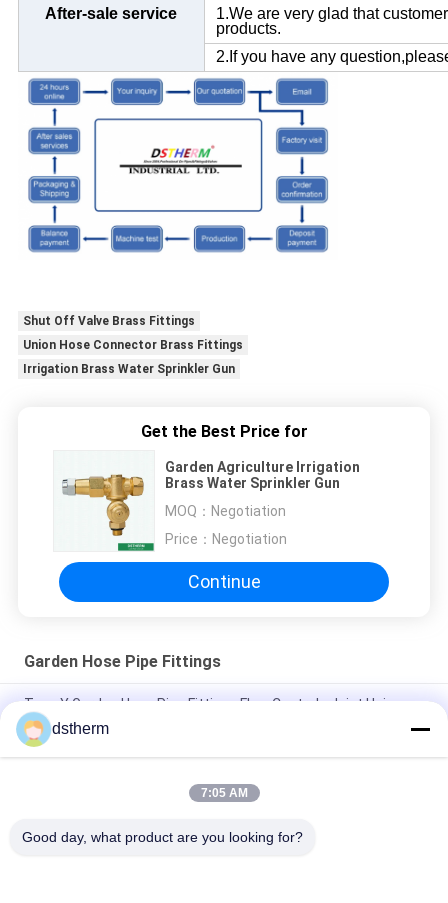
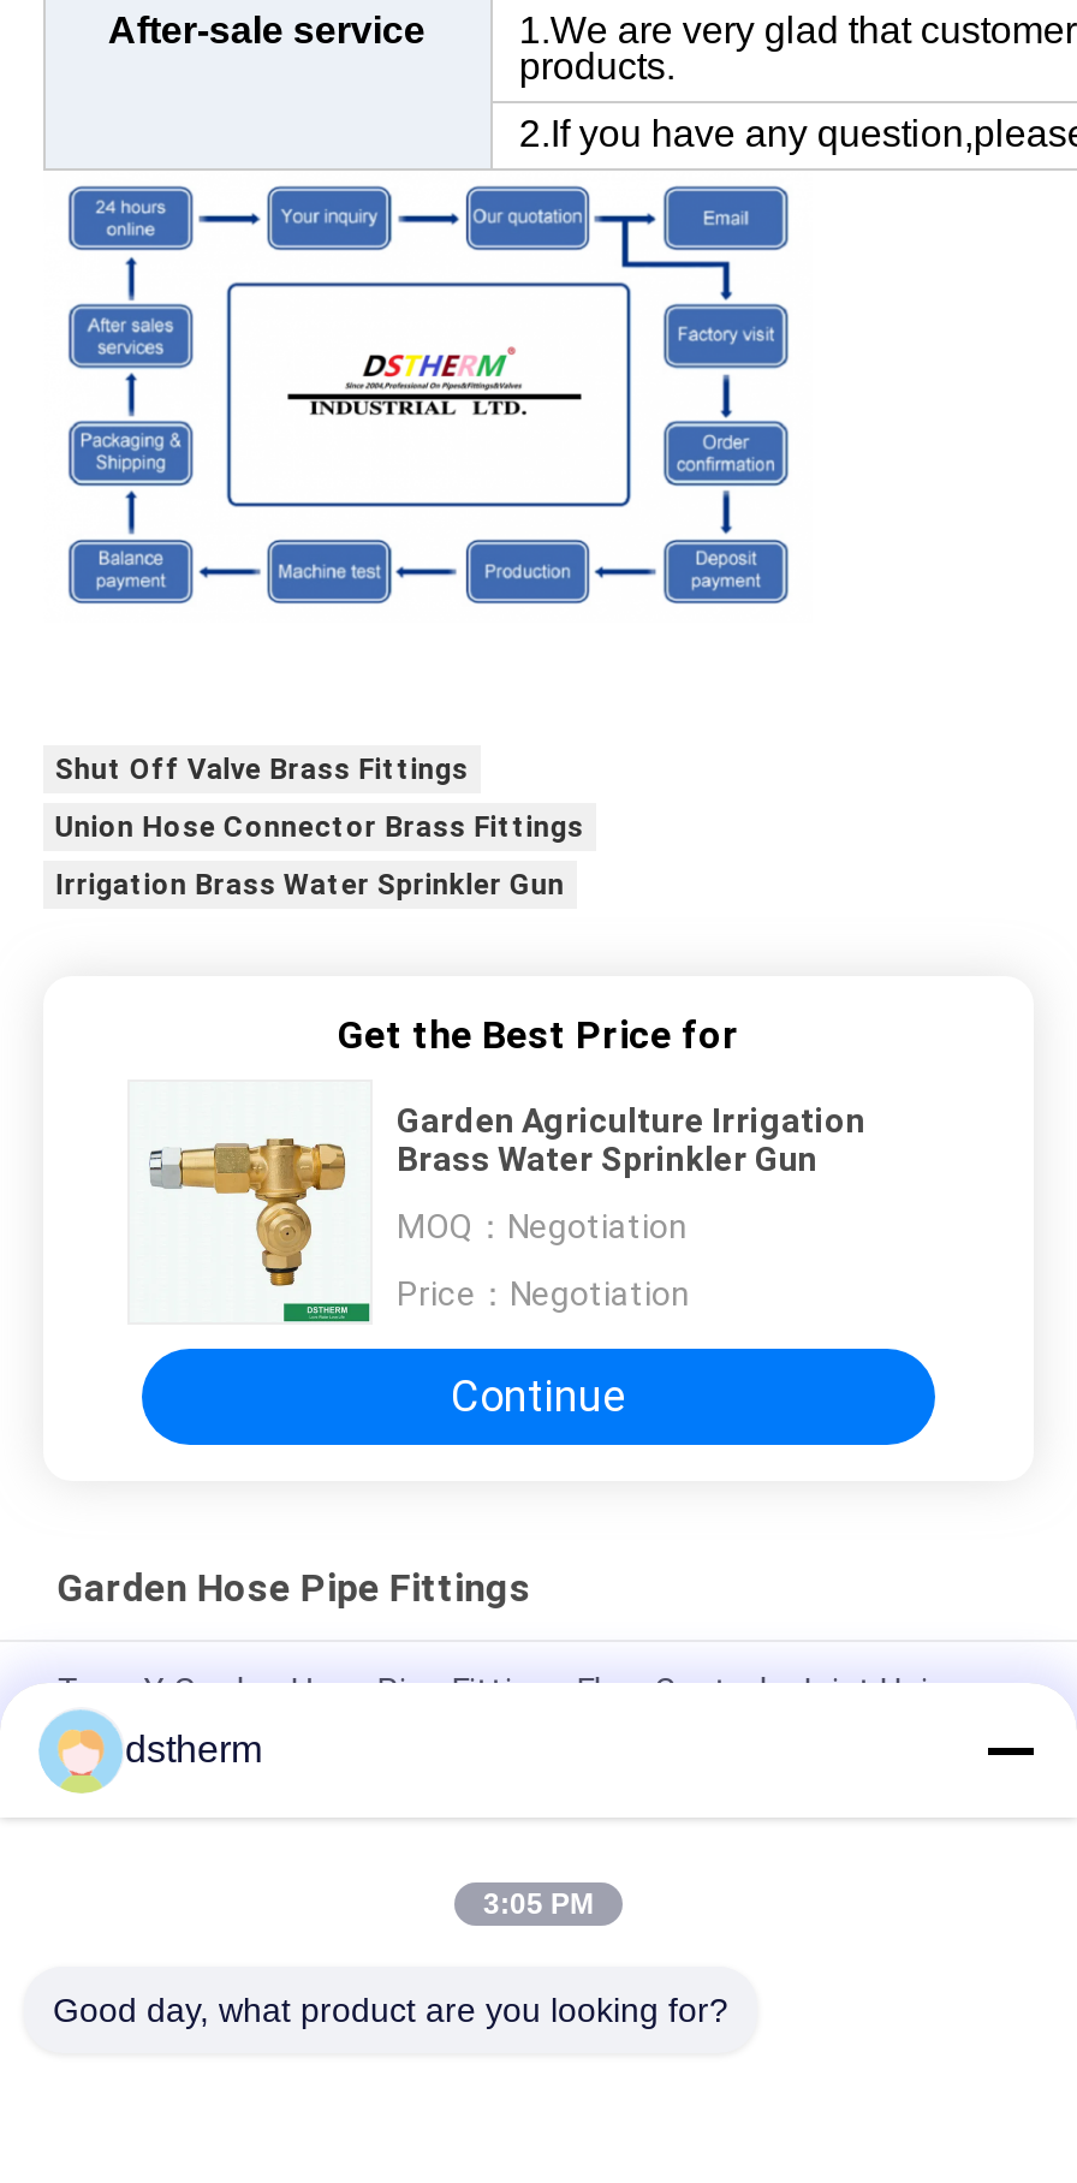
- 7:05 AM
+ 3:05 PM
